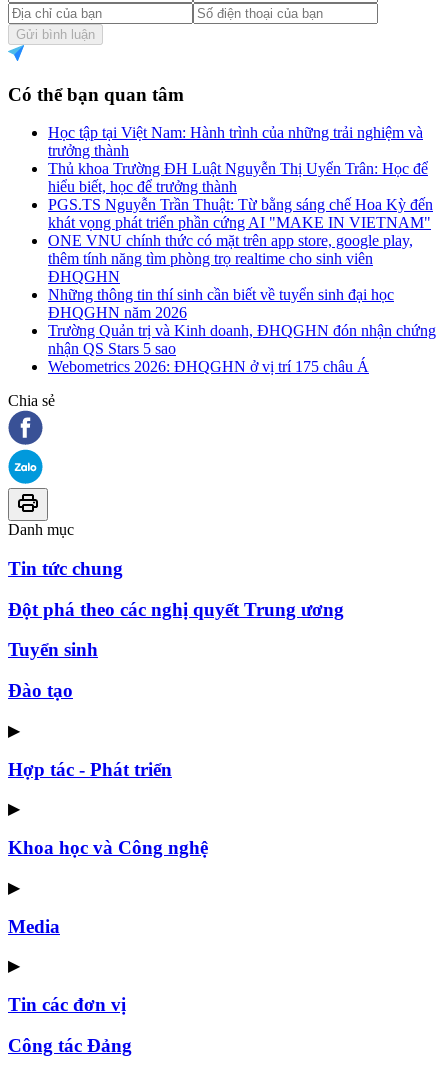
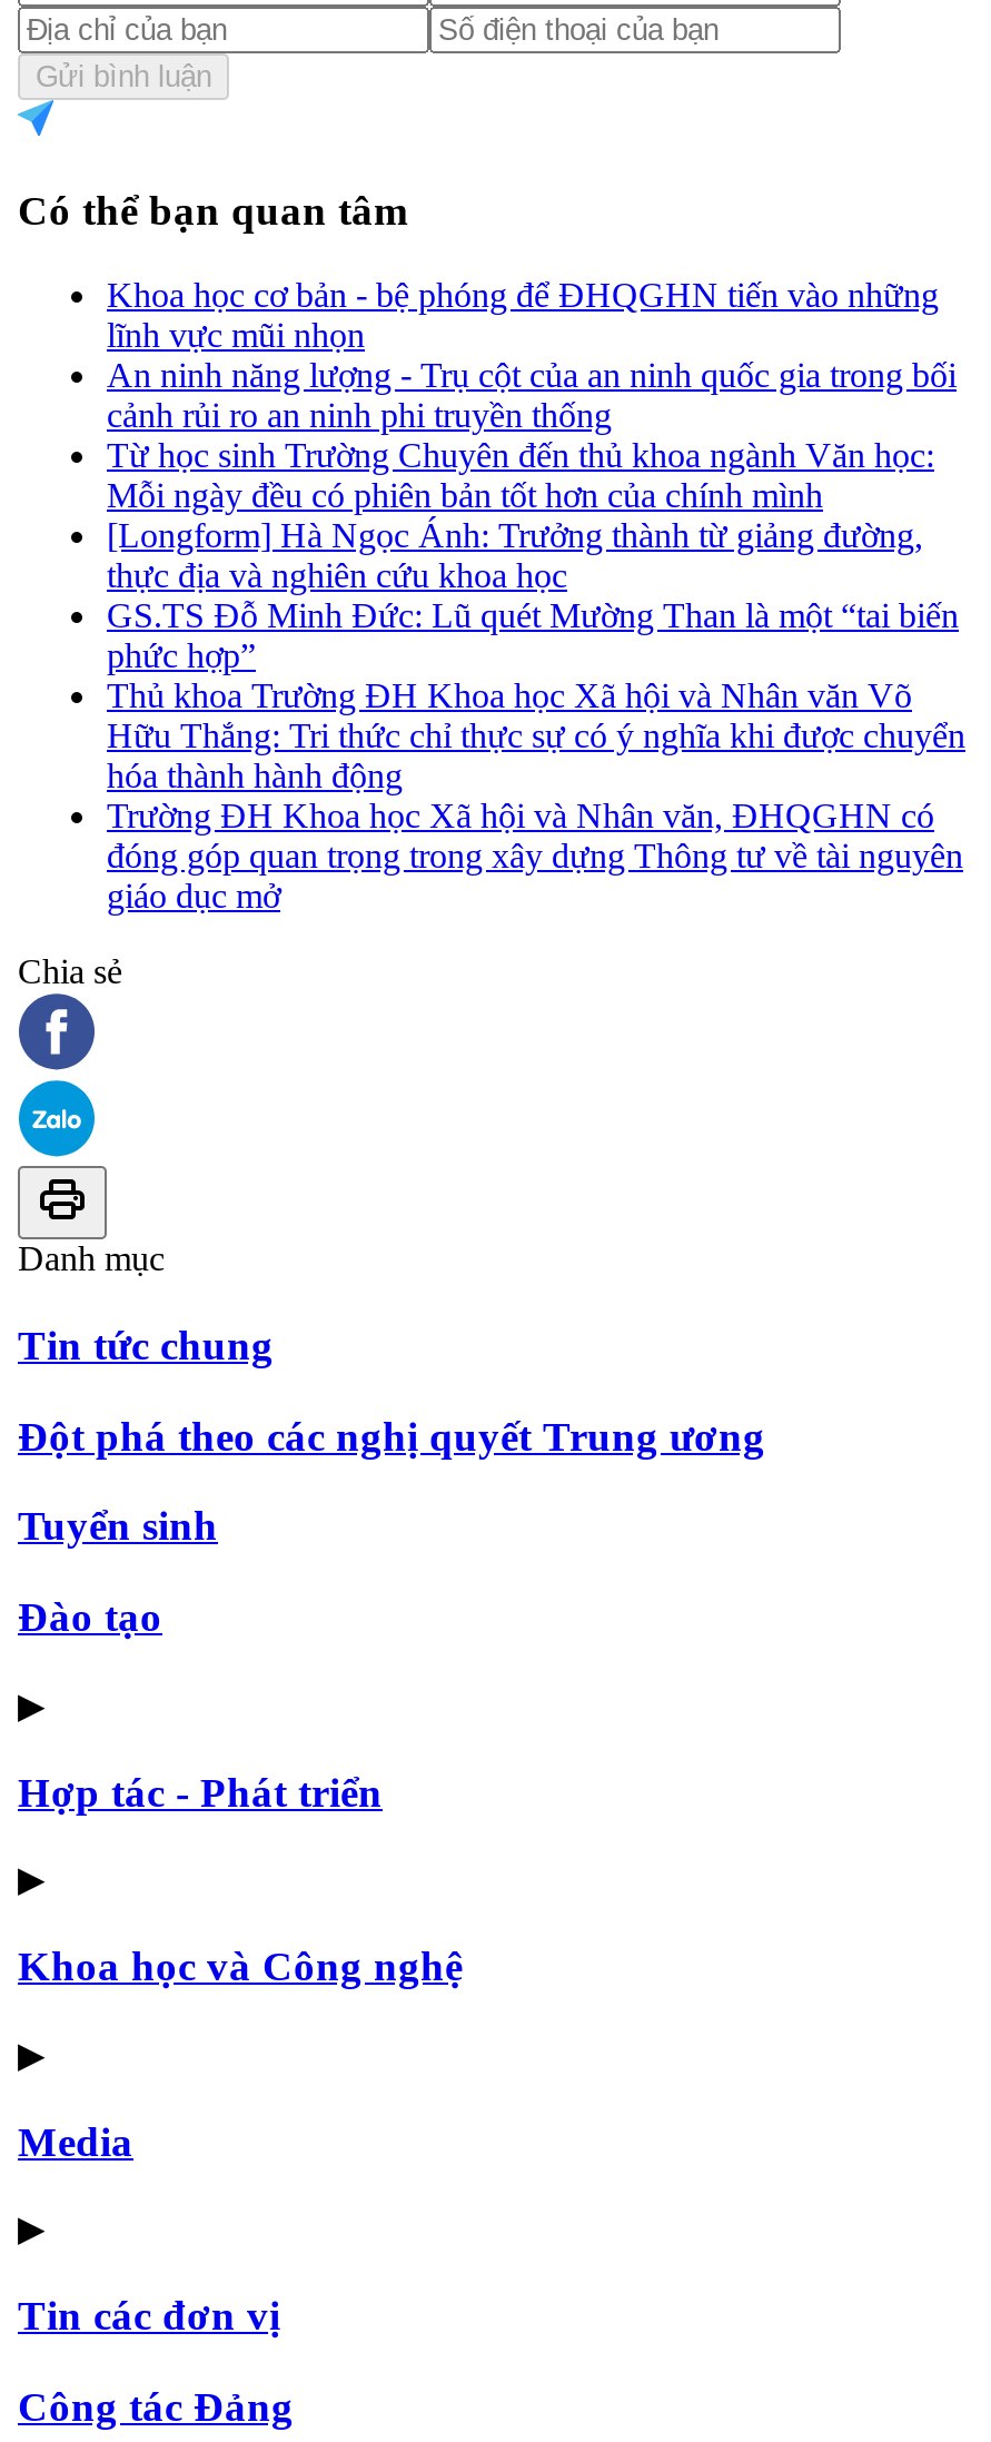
- Học tập tại Việt Nam: Hành trình của những trải nghiệm và
- trưởng thành
- Thủ khoa Trường ĐH Luật Nguyễn Thị Uyển Trân: Học để
- hiểu biết, học để trưởng thành
- PGS.TS Nguyễn Trần Thuật: Từ bằng sáng chế Hoa Kỳ đến
- khát vọng phát triển phần cứng AI "MAKE IN VIETNAM"
- ONE VNU chính thức có mặt trên app store, google play,
- thêm tính năng tìm phòng trọ realtime cho sinh viên
- ĐHQGHN
- Những thông tin thí sinh cần biết về tuyển sinh đại học
- ĐHQGHN năm 2026
- Trường Quản trị và Kinh doanh, ĐHQGHN đón nhận chứng
- nhận QS Stars 5 sao
- Webometrics 2026: ĐHQGHN ở vị trí 175 châu Á
+ Khoa học cơ bản - bệ phóng để ĐHQGHN tiến vào những
+ lĩnh vực mũi nhọn
+ An ninh năng lượng - Trụ cột của an ninh quốc gia trong bối
+ cảnh rủi ro an ninh phi truyền thống
+ Từ học sinh Trường Chuyên đến thủ khoa ngành Văn học:
+ Mỗi ngày đều có phiên bản tốt hơn của chính mình
+ [Longform] Hà Ngọc Ánh: Trưởng thành từ giảng đường,
+ thực địa và nghiên cứu khoa học
+ GS.TS Đỗ Minh Đức: Lũ quét Mường Than là một “tai biến
+ phức hợp”
+ Thủ khoa Trường ĐH Khoa học Xã hội và Nhân văn Võ
+ Hữu Thắng: Tri thức chỉ thực sự có ý nghĩa khi được chuyển
+ hóa thành hành động
+ Trường ĐH Khoa học Xã hội và Nhân văn, ĐHQGHN có
+ đóng góp quan trọng trong xây dựng Thông tư về tài nguyên
+ giáo dục mở
